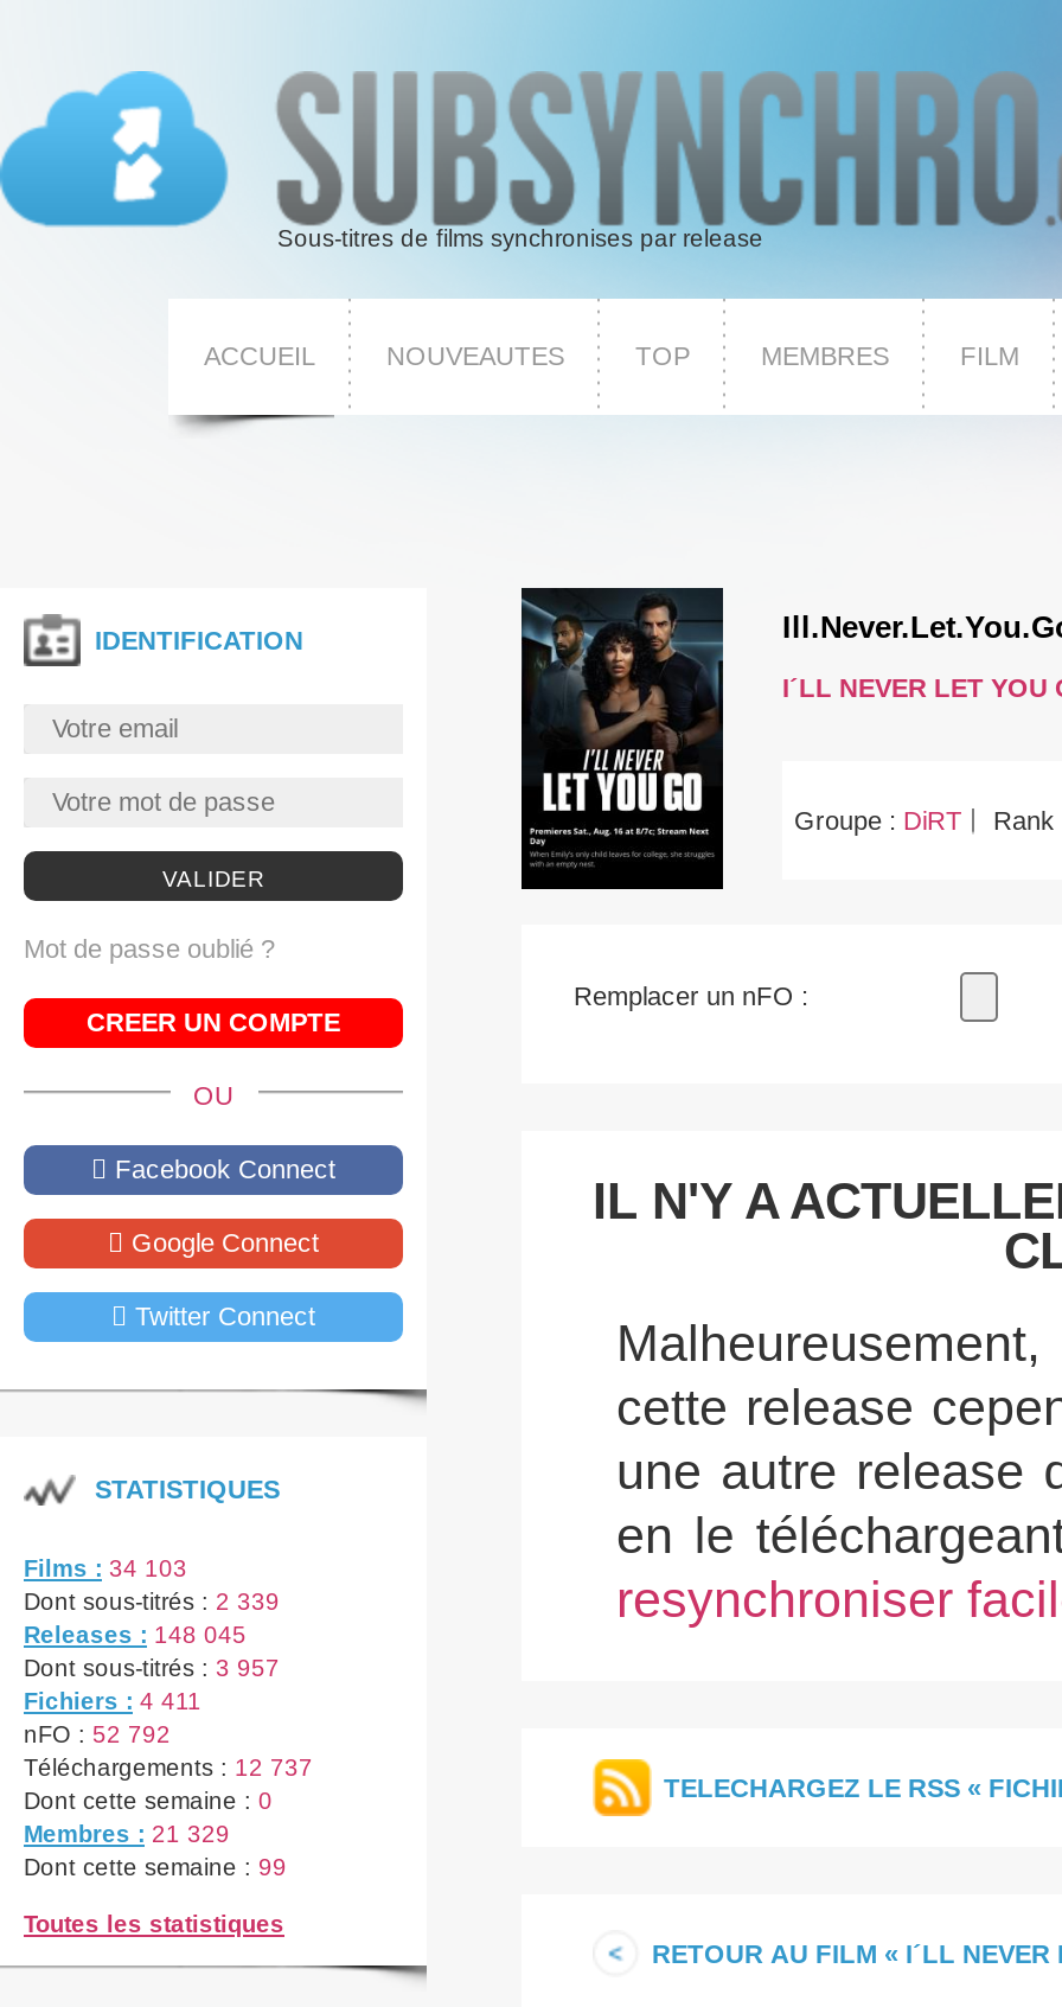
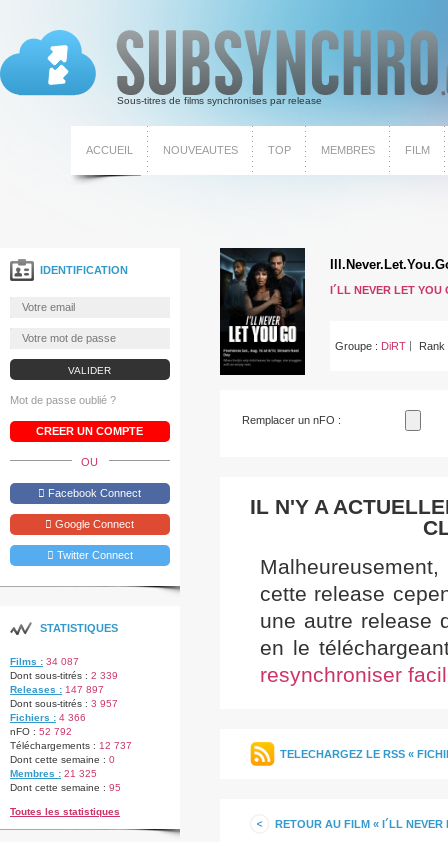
- Films : 34 103
+ Films : 34 087

- Releases : 148 045
+ Releases : 147 897

- Fichiers : 4 411
+ Fichiers : 4 366

- Membres : 21 329
+ Membres : 21 325

- Dont cette semaine : 99
+ Dont cette semaine : 95
